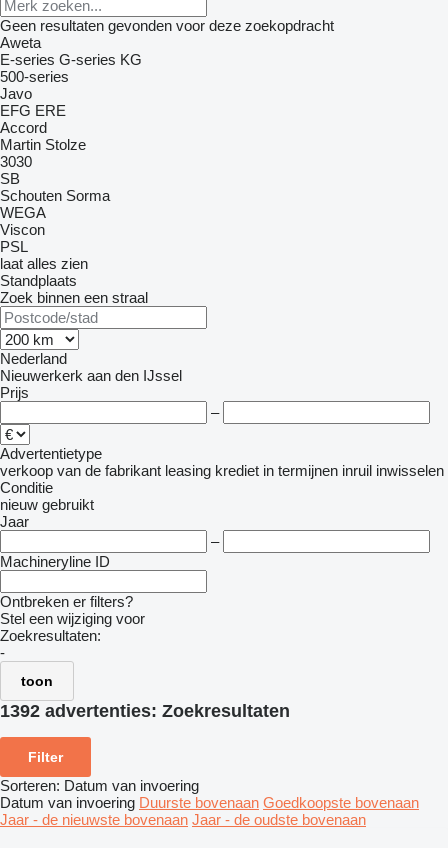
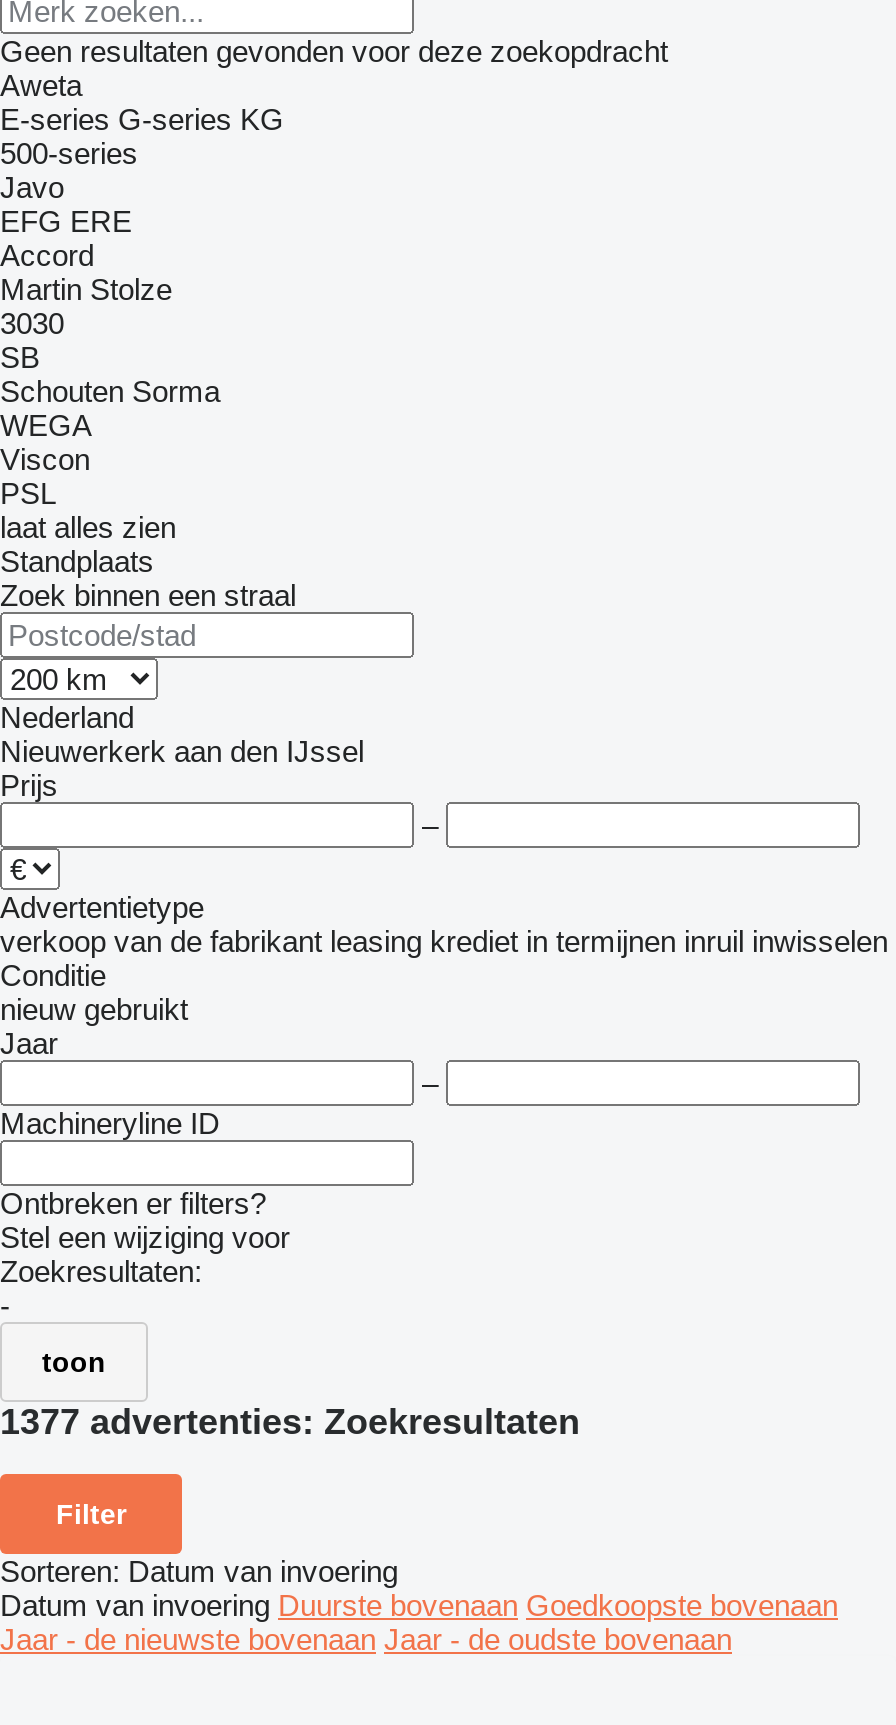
- 1392 advertenties: Zoekresultaten
+ 1377 advertenties: Zoekresultaten
